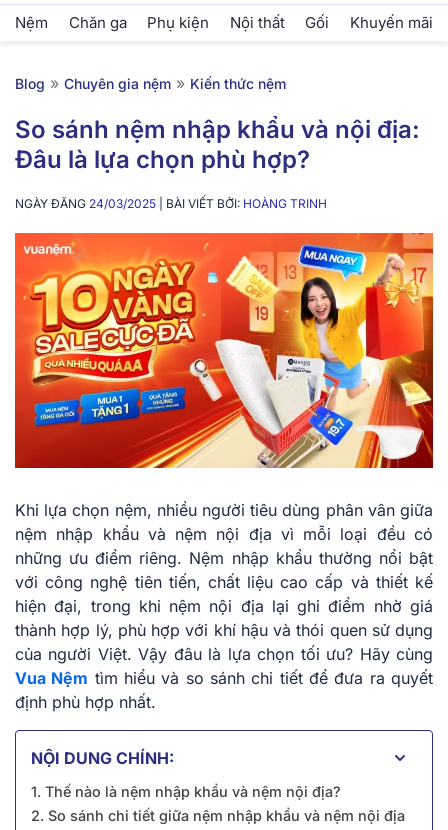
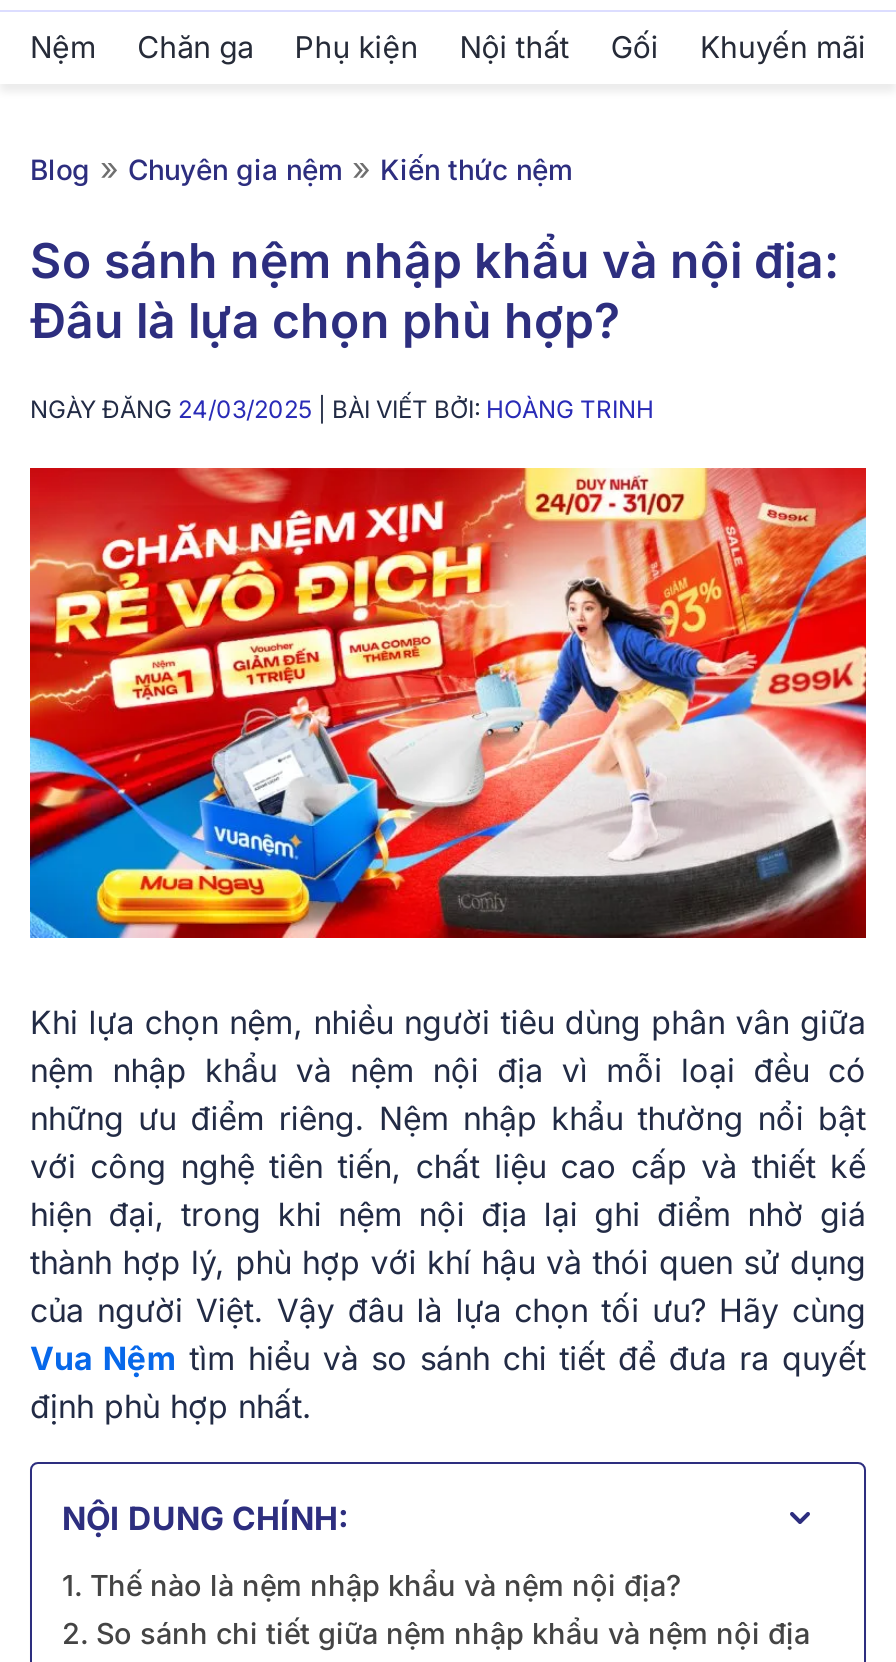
- [image]
+ [image]
